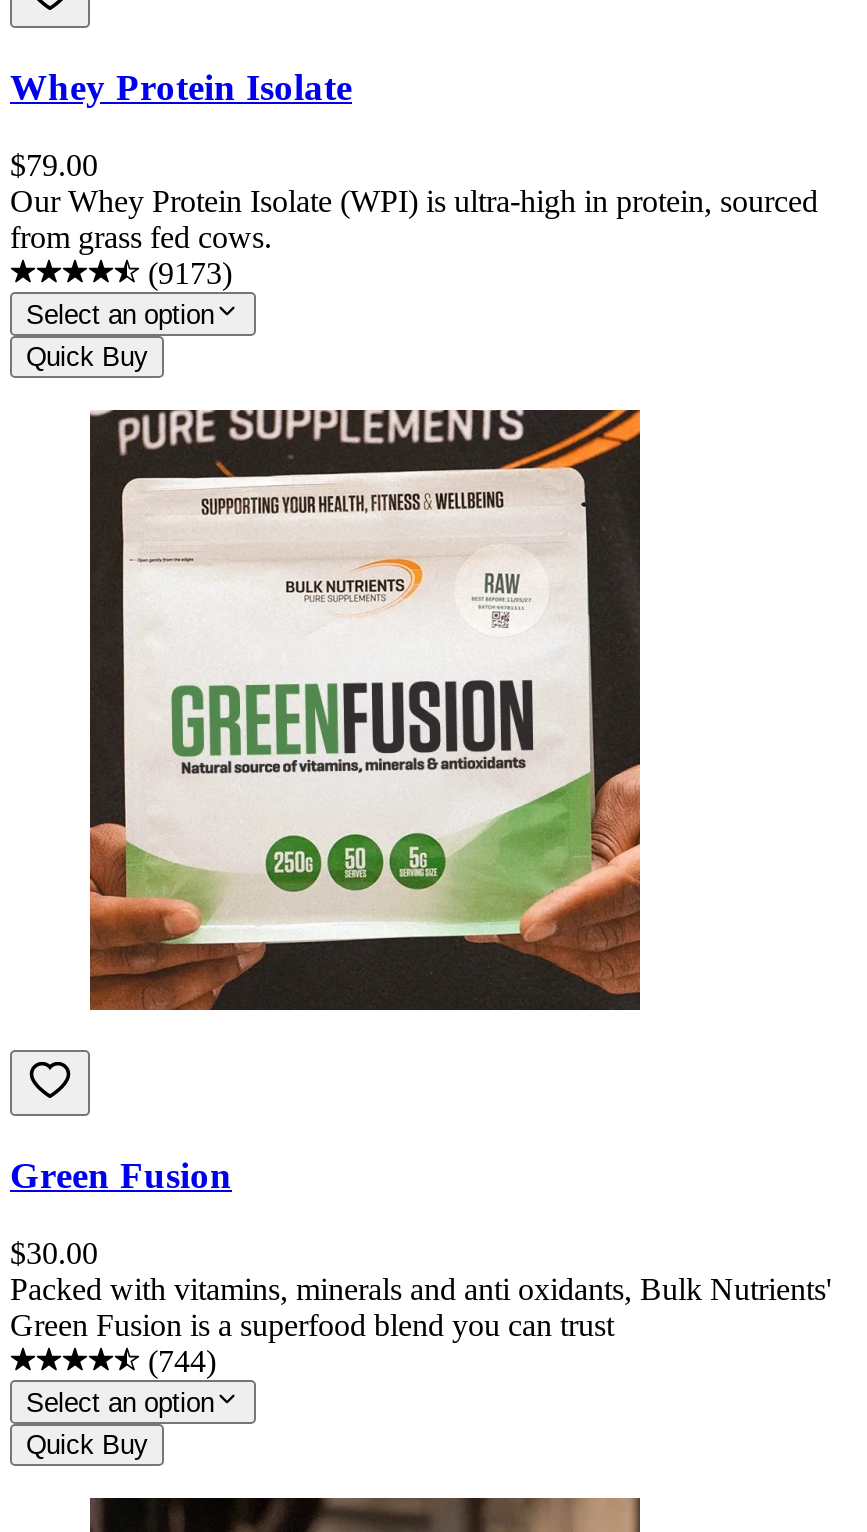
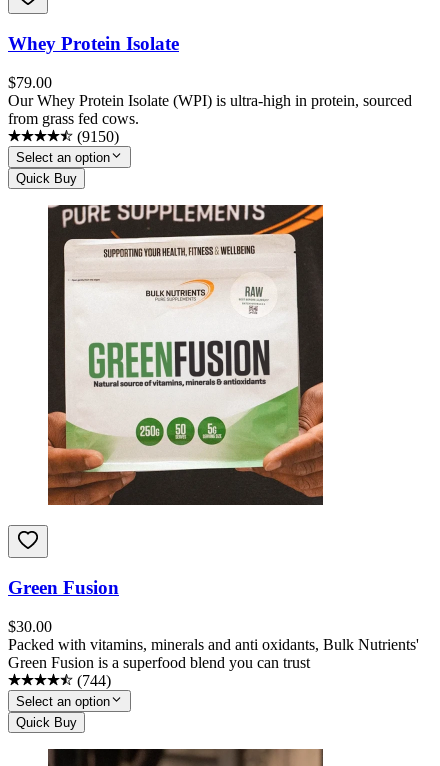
- (9173)
+ (9150)
